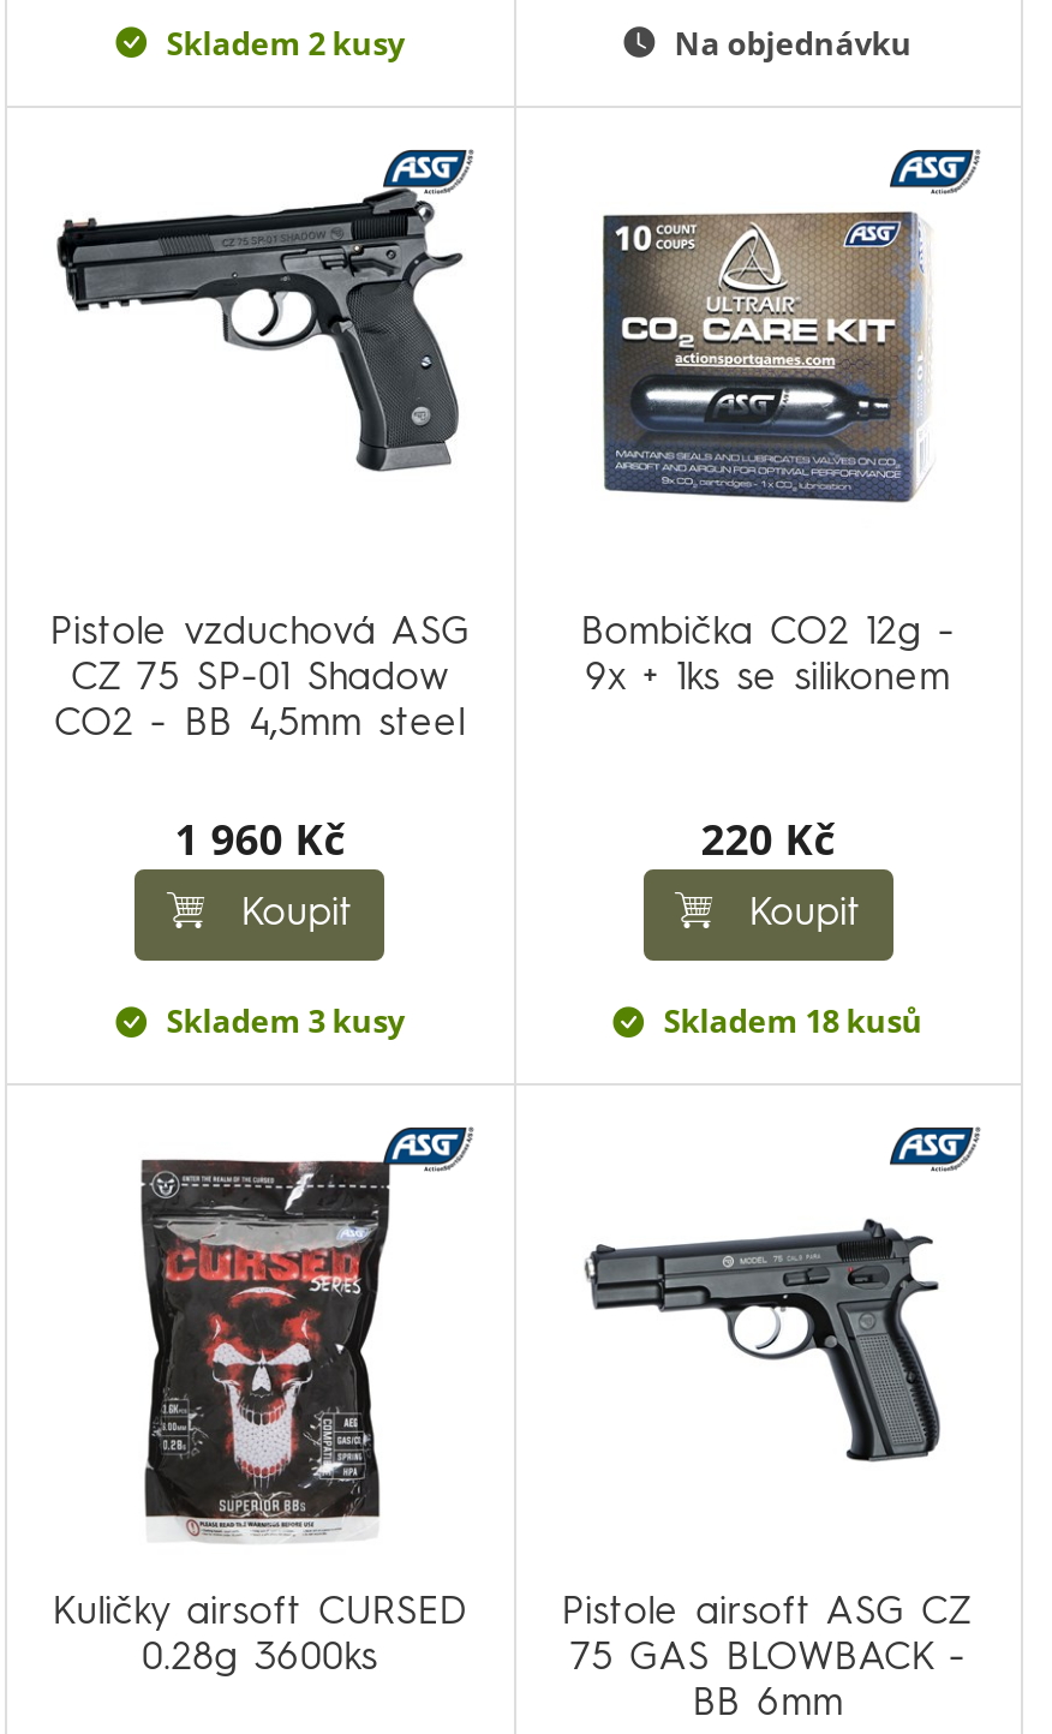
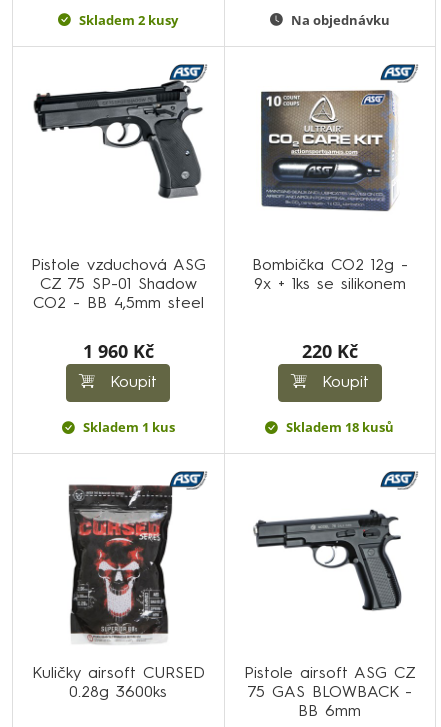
- Skladem 3 kusy
+ Skladem 1 kus
